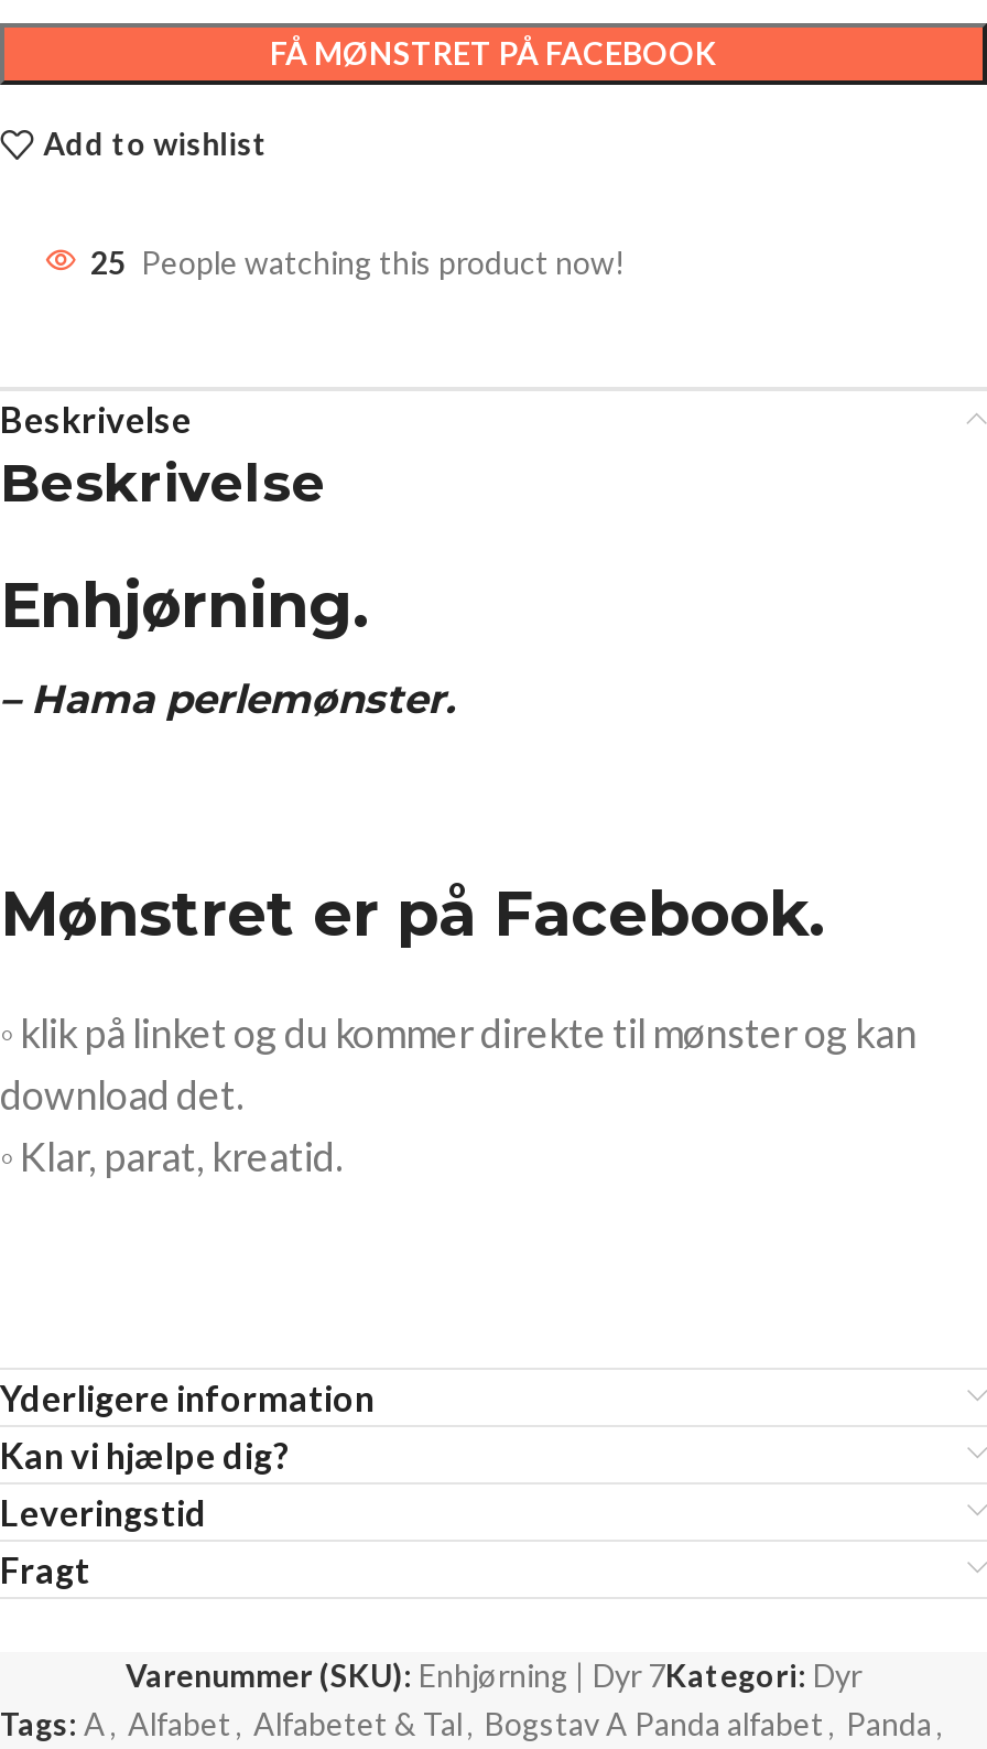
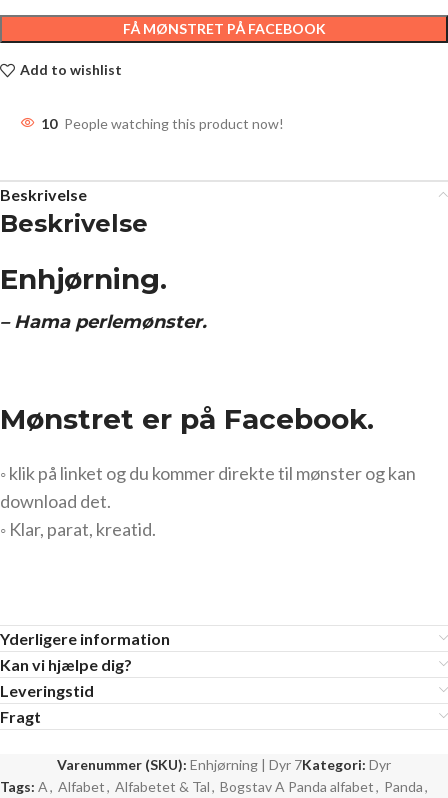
- 25 People watching this product now!
+ 10 People watching this product now!
